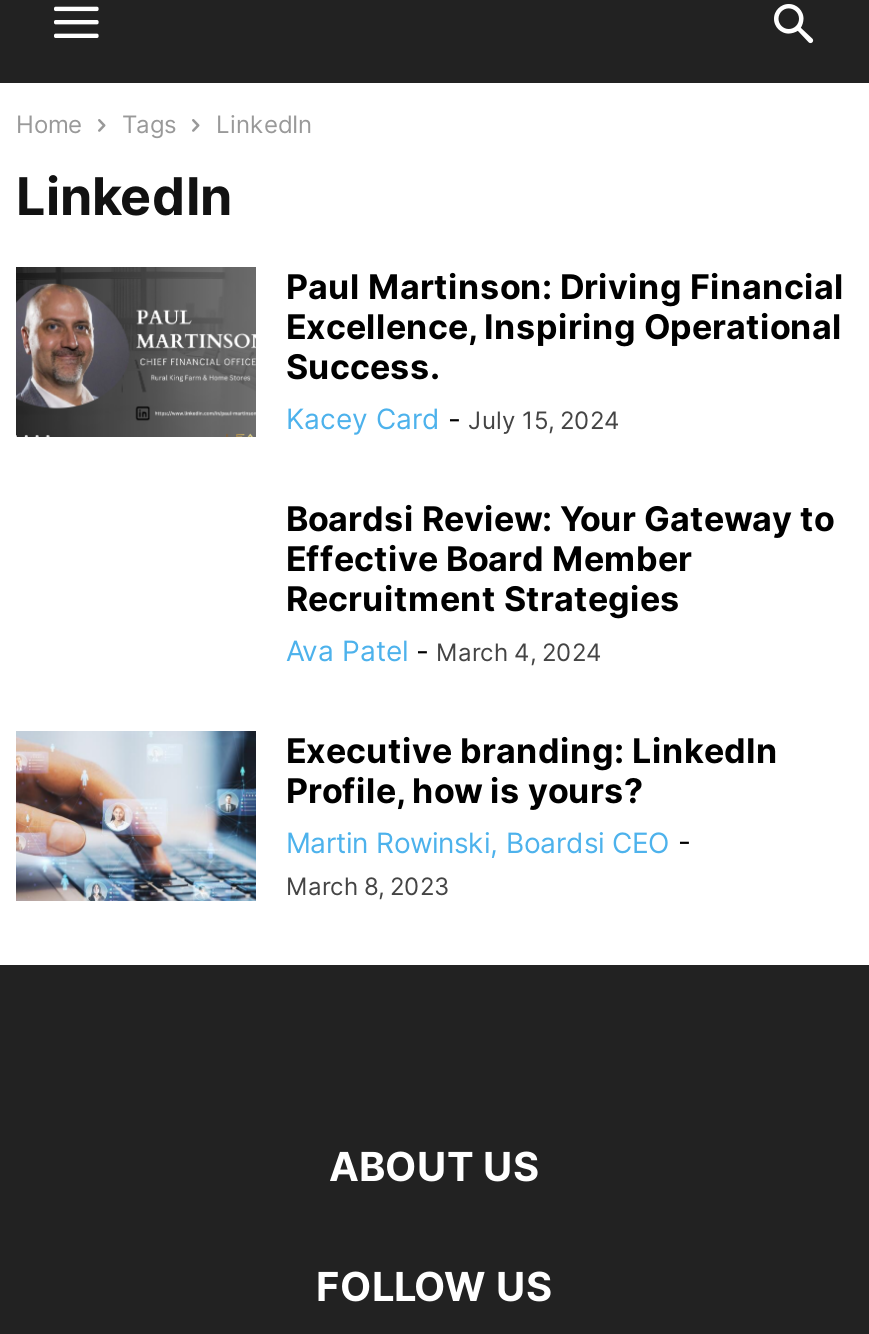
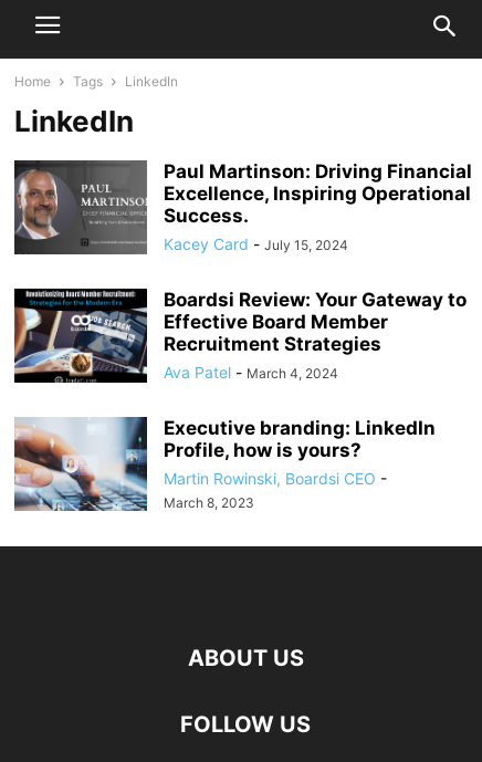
+ [image]
